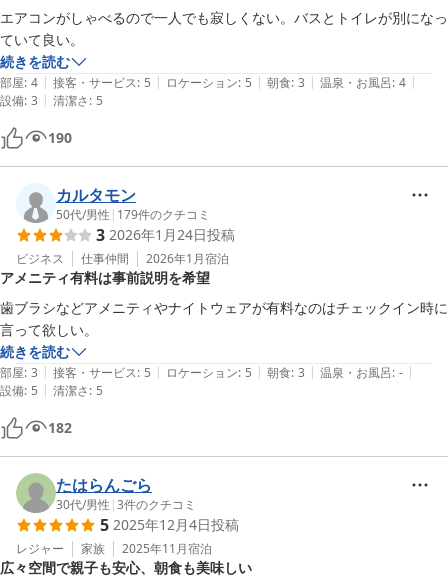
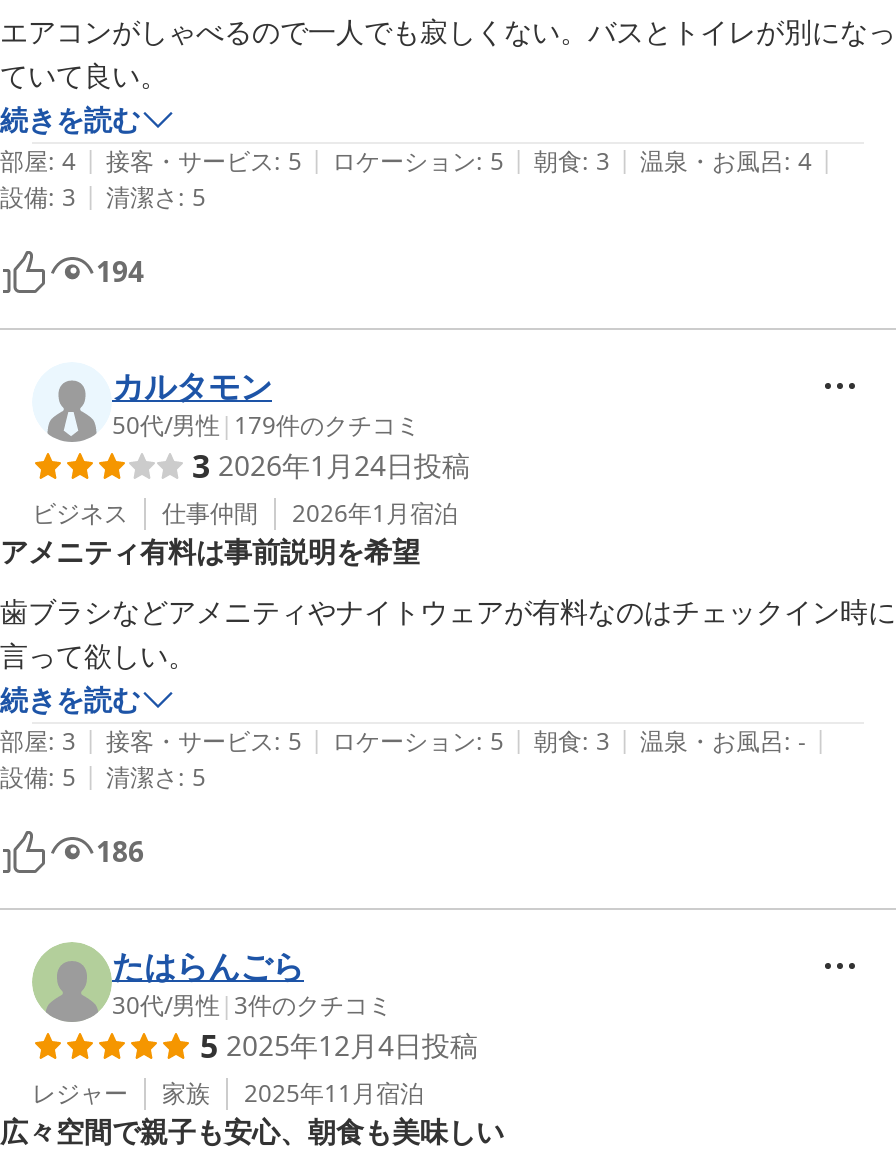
- 190
+ 194

- 182
+ 186
